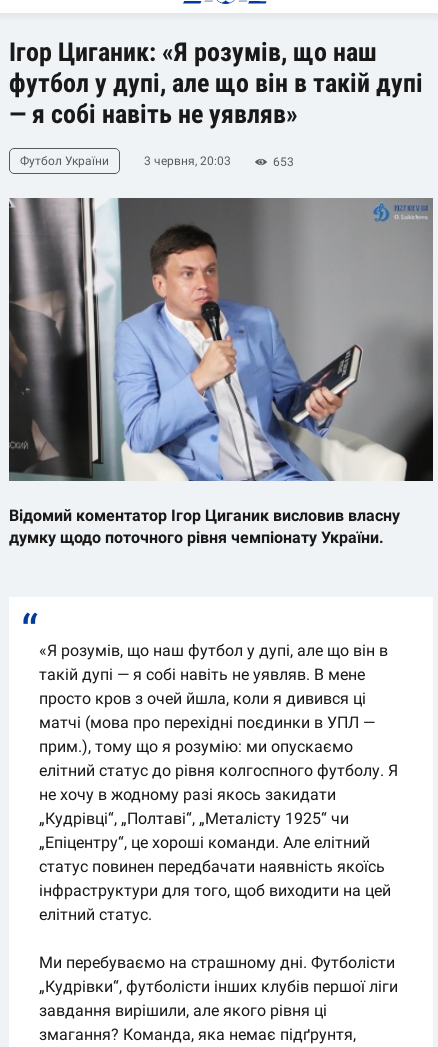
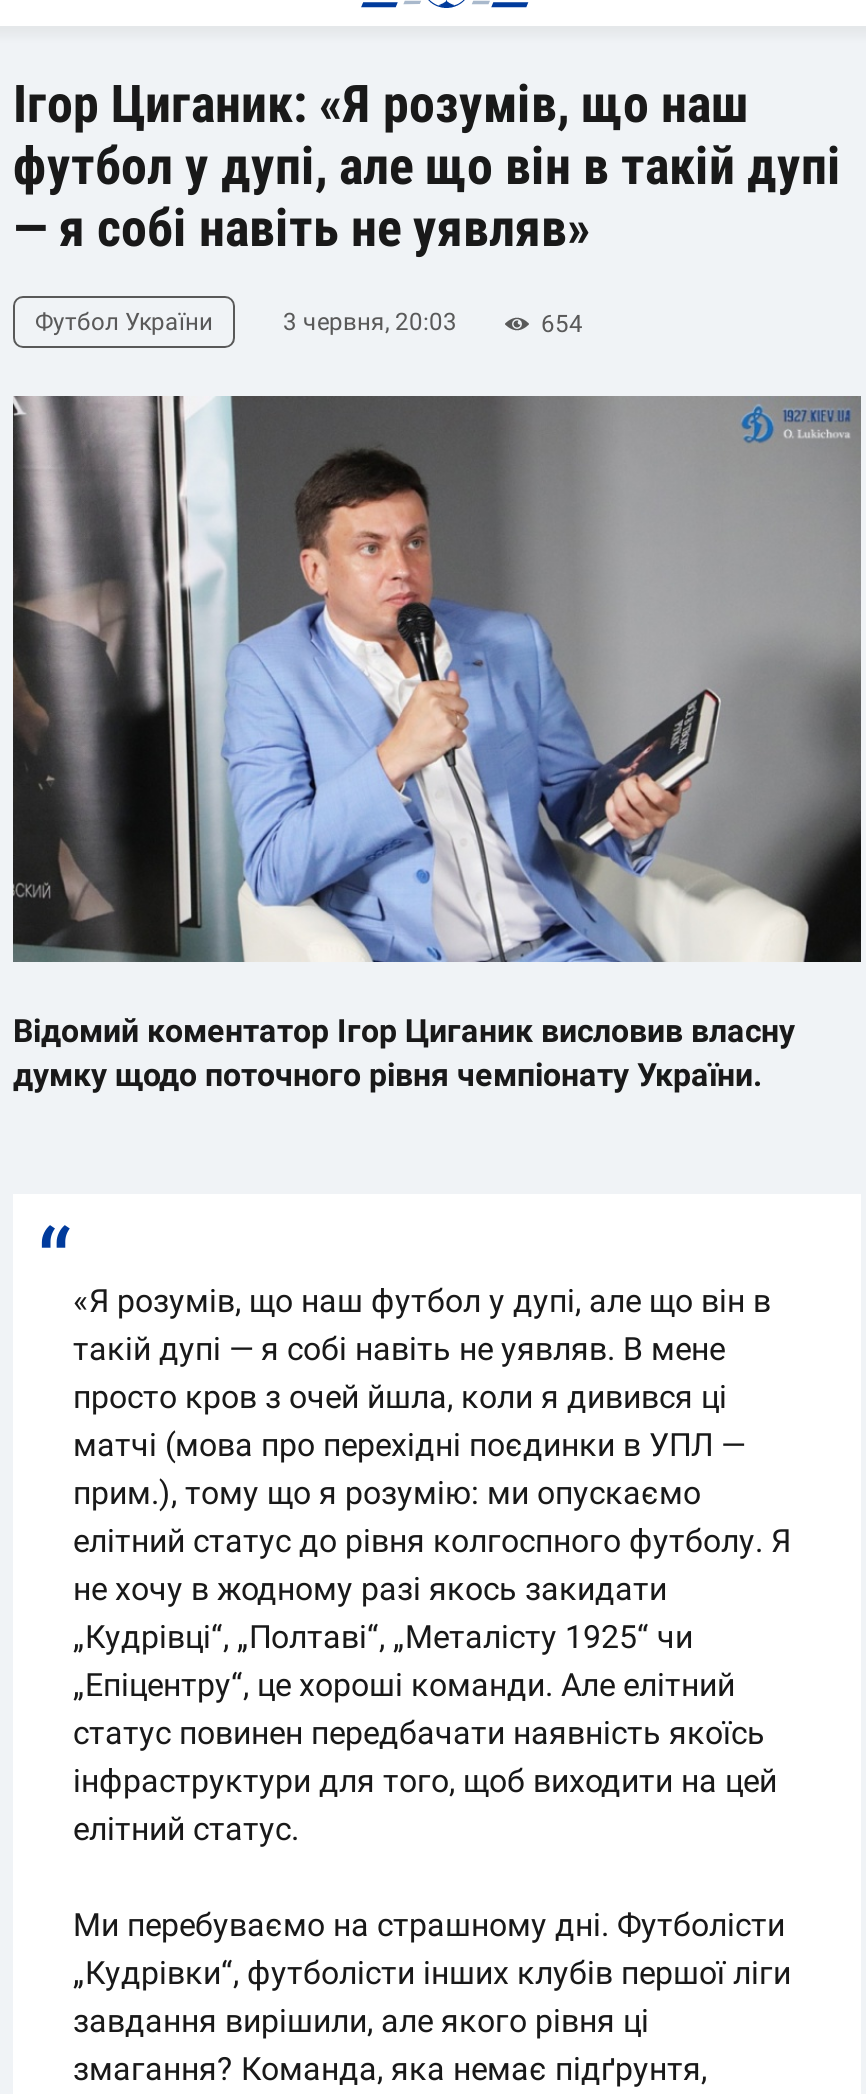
- 653
+ 654
